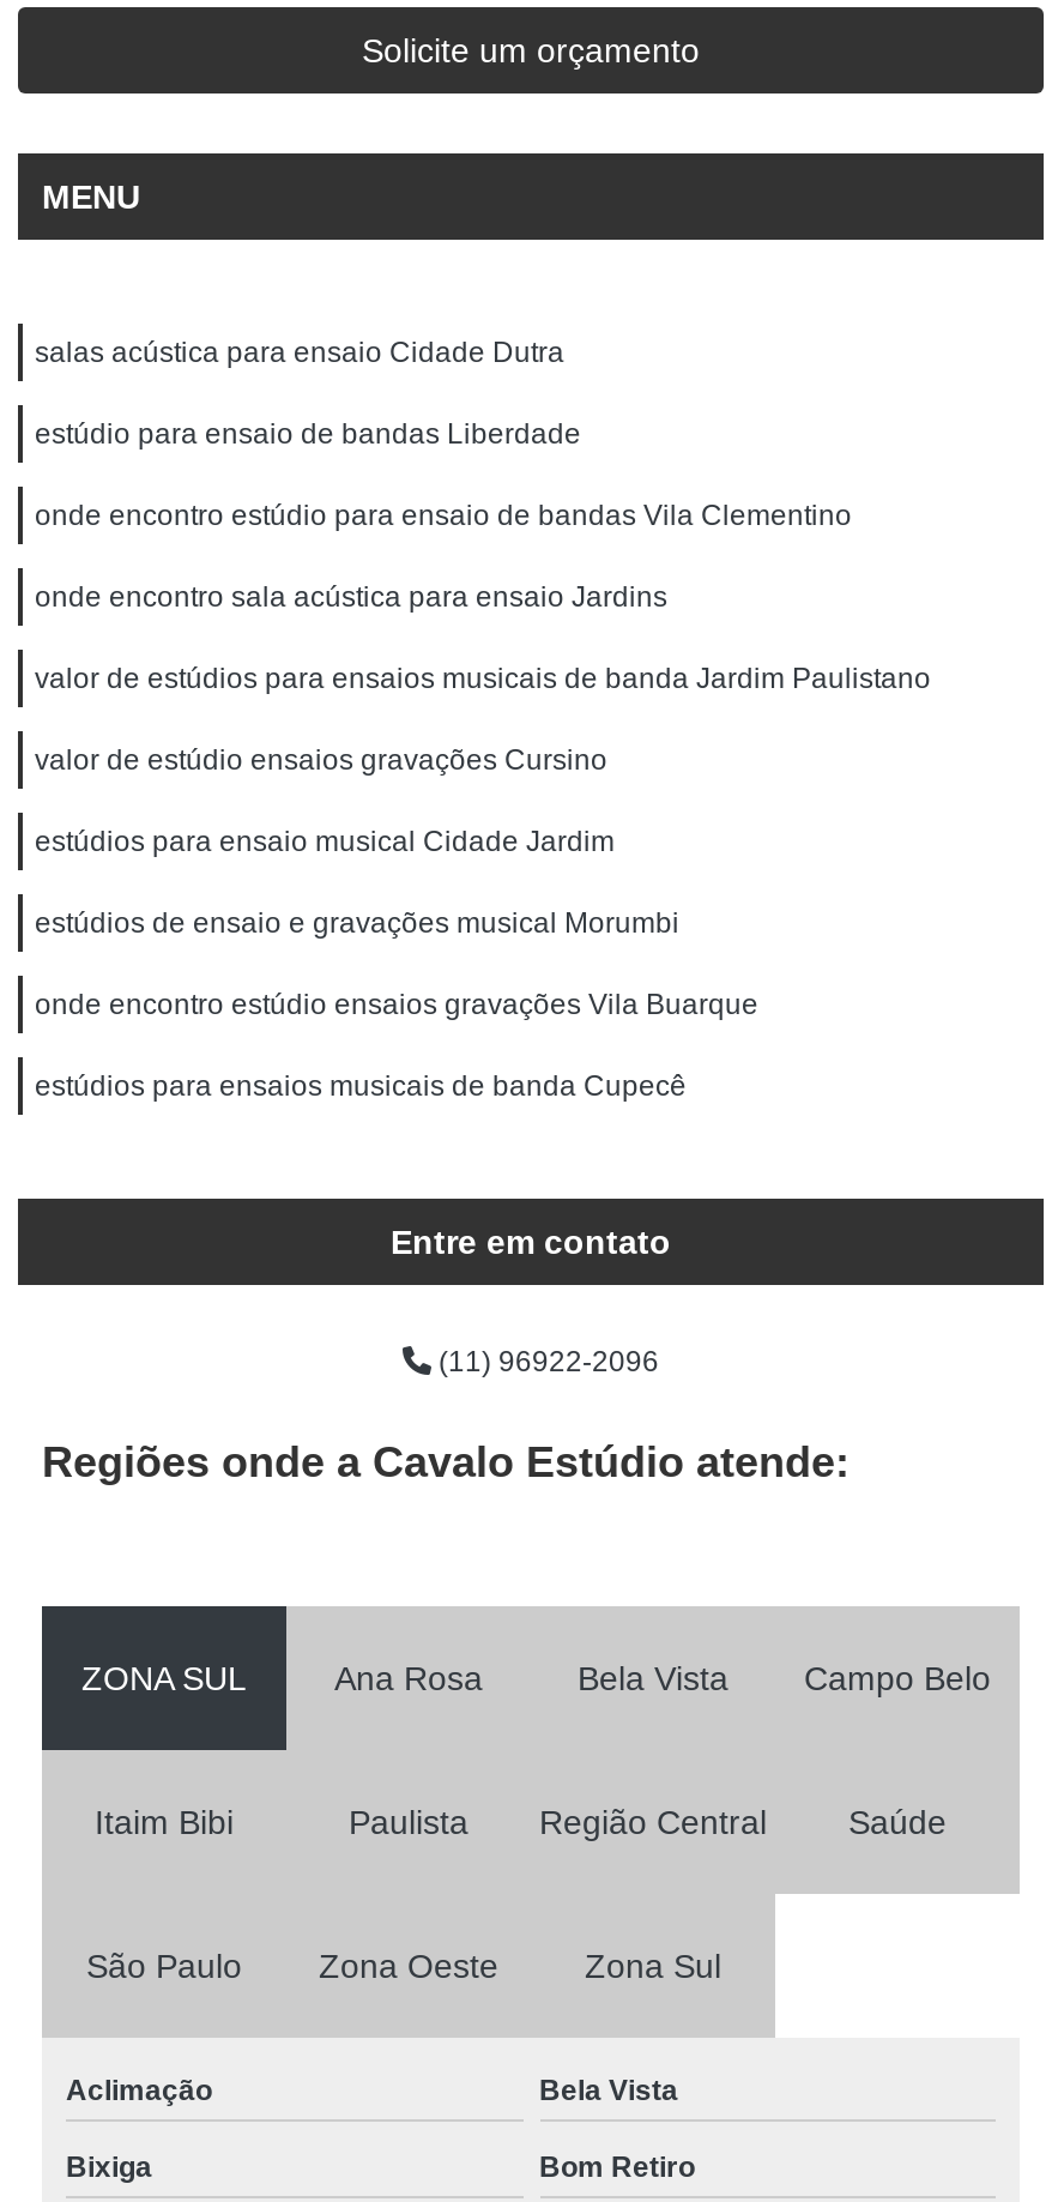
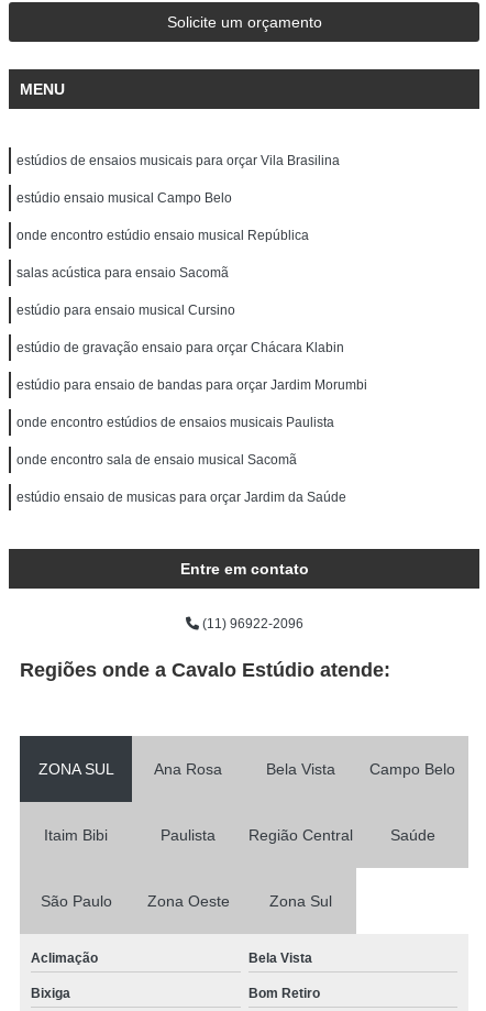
- salas acústica para ensaio Cidade Dutra
+ estúdios de ensaios musicais para orçar Vila Brasilina

- estúdio para ensaio de bandas Liberdade
+ estúdio ensaio musical Campo Belo

- onde encontro estúdio para ensaio de bandas Vila Clementino
+ onde encontro estúdio ensaio musical República

- onde encontro sala acústica para ensaio Jardins
+ salas acústica para ensaio Sacomã

- valor de estúdios para ensaios musicais de banda Jardim Paulistano
+ estúdio para ensaio musical Cursino

- valor de estúdio ensaios gravações Cursino
+ estúdio de gravação ensaio para orçar Chácara Klabin

- estúdios para ensaio musical Cidade Jardim
+ estúdio para ensaio de bandas para orçar Jardim Morumbi

- estúdios de ensaio e gravações musical Morumbi
+ onde encontro estúdios de ensaios musicais Paulista

- onde encontro estúdio ensaios gravações Vila Buarque
+ onde encontro sala de ensaio musical Sacomã

- estúdios para ensaios musicais de banda Cupecê
+ estúdio ensaio de musicas para orçar Jardim da Saúde
